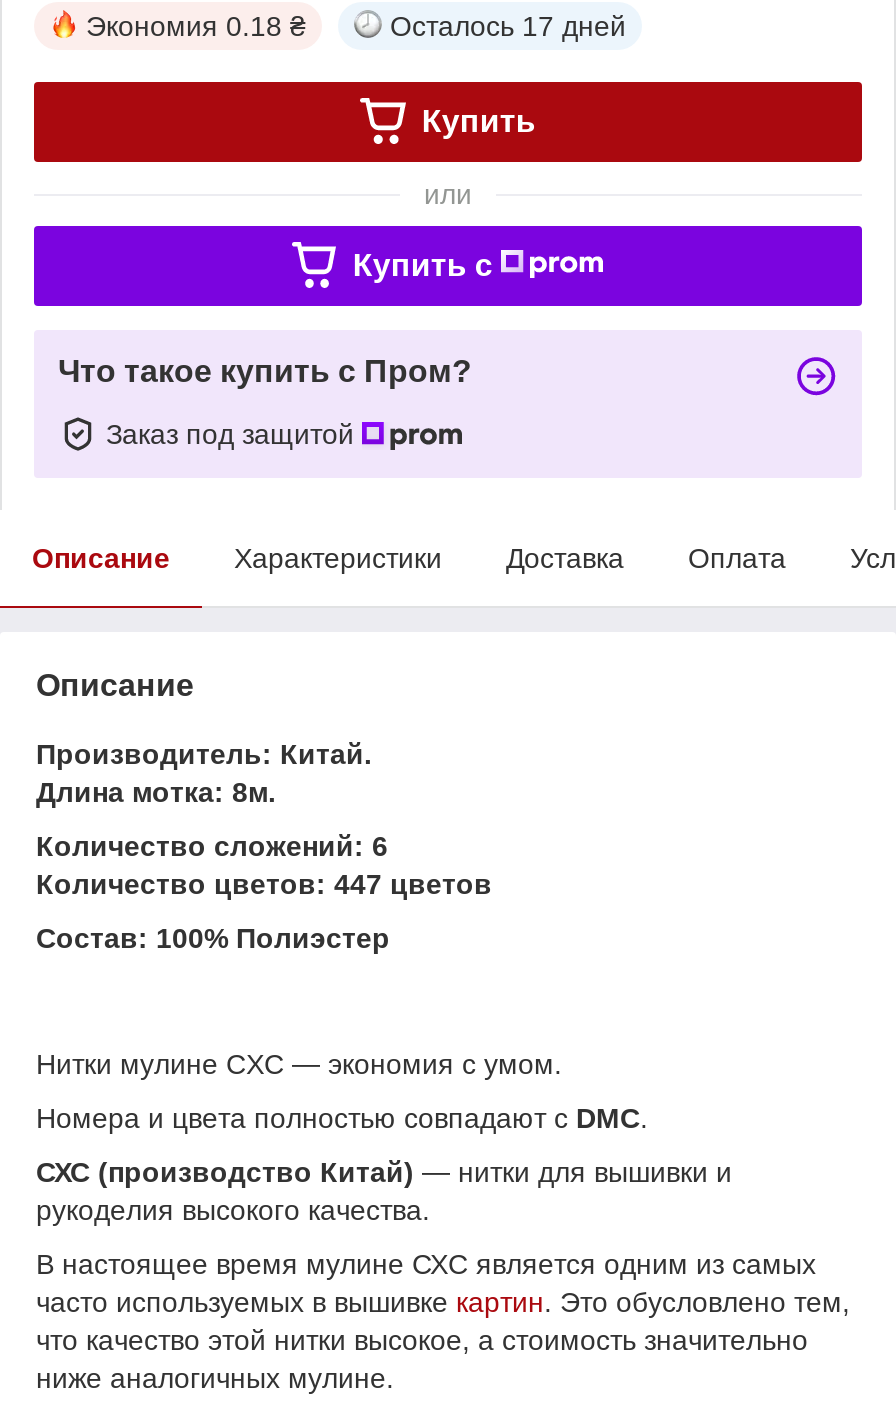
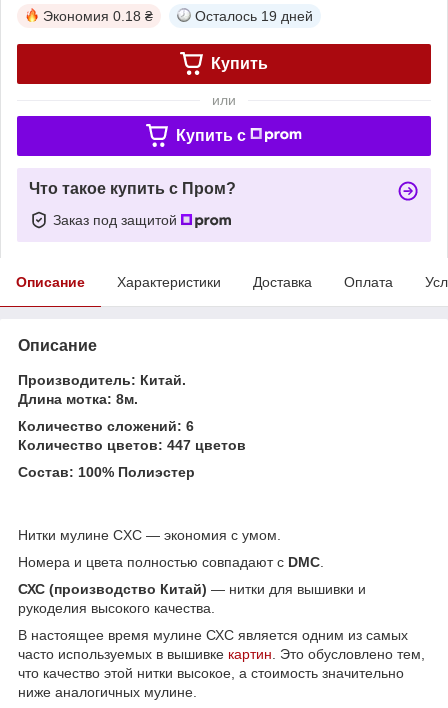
- Осталось 17 дней
+ Осталось 19 дней
